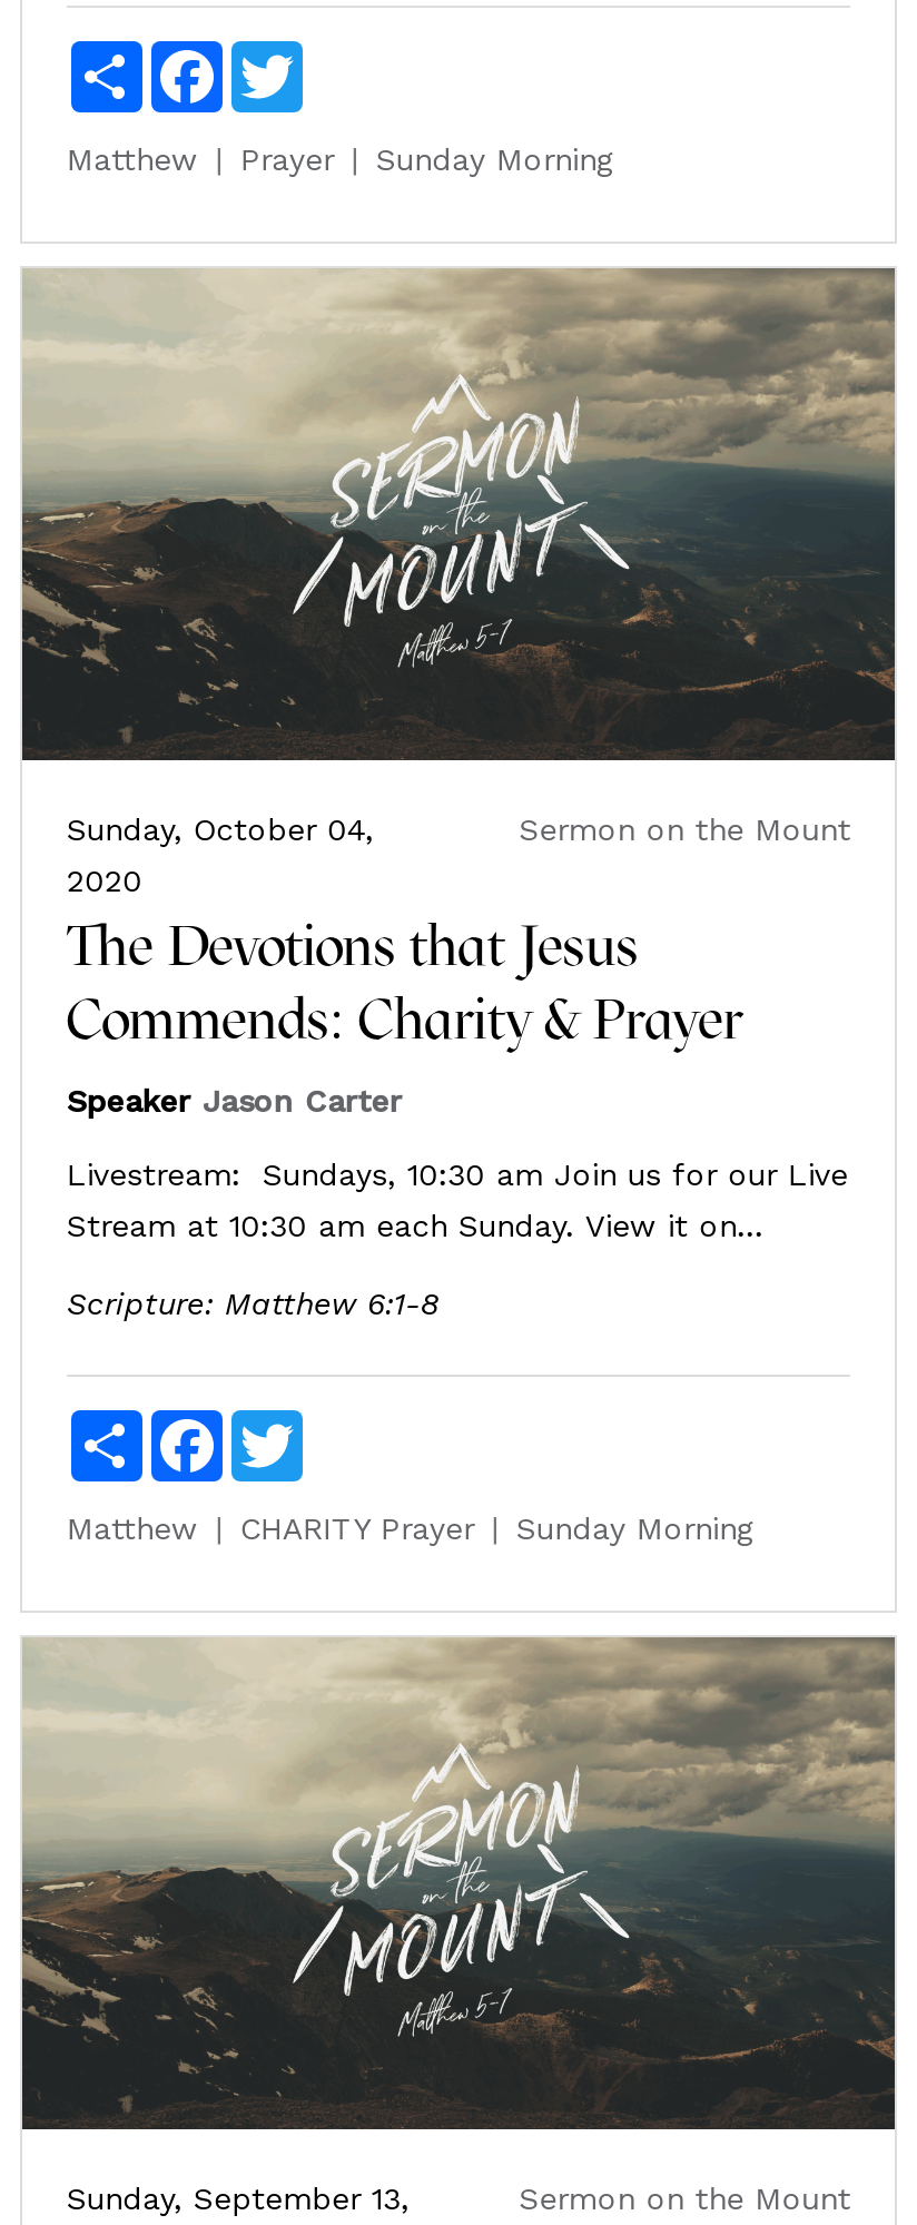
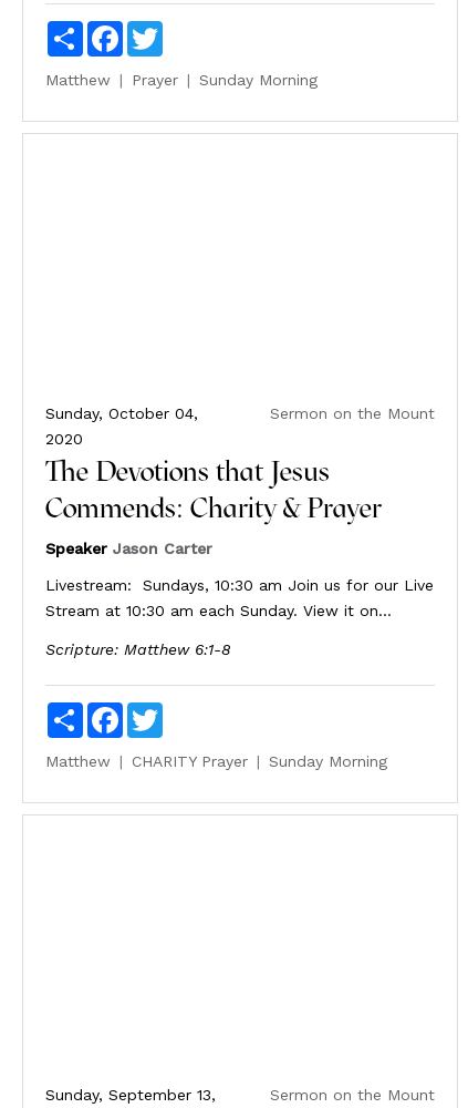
- [image]

- [image]
